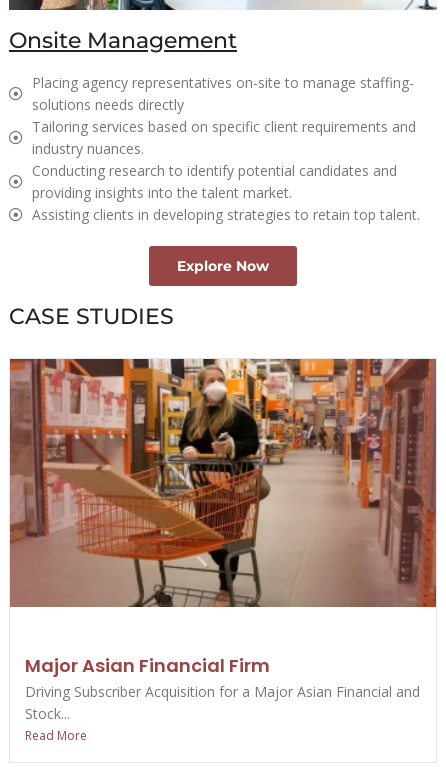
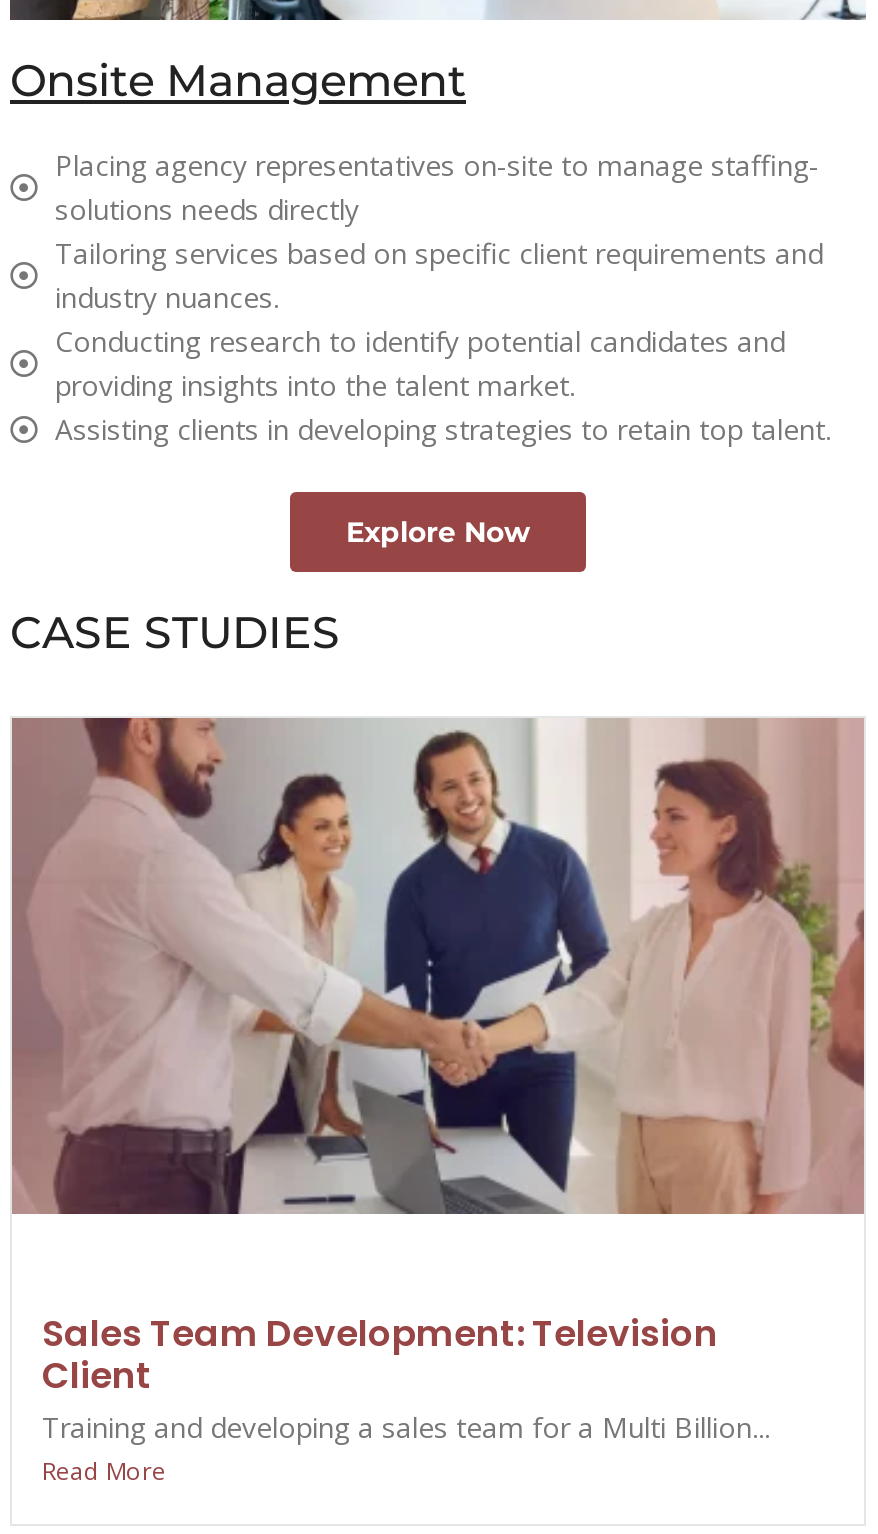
- [image]
+ [image]

- Major Asian Financial Firm
- Driving Subscriber Acquisition for a Major Asian Financial and
- Stock...
+ Sales Team Development: Television
+ Client
+ Training and developing a sales team for a Multi Billion...
